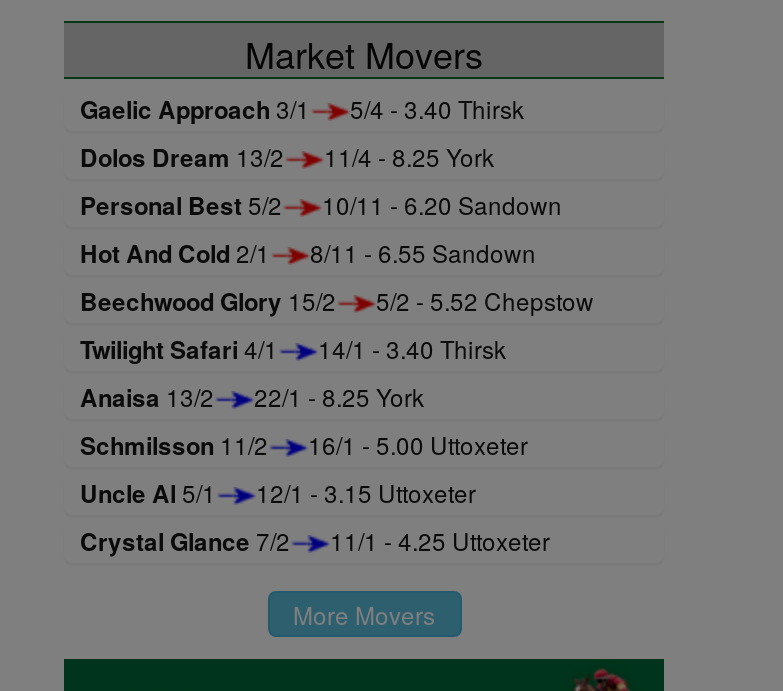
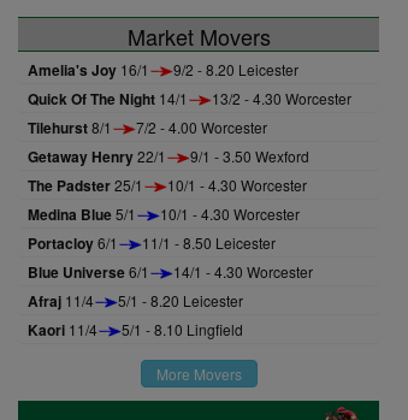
- Gaelic Approach 3/1
- 5/4 - 3.40 Thirsk
- Dolos Dream 13/2
- 11/4 - 8.25 York
- Personal Best 5/2
- 10/11 - 6.20 Sandown
- Hot And Cold 2/1
- 8/11 - 6.55 Sandown
- Beechwood Glory 15/2
- 5/2 - 5.52 Chepstow
- Twilight Safari 4/1
- 14/1 - 3.40 Thirsk
- Anaisa 13/2
- 22/1 - 8.25 York
- Schmilsson 11/2
- 16/1 - 5.00 Uttoxeter
- Uncle Al 5/1
- 12/1 - 3.15 Uttoxeter
- Crystal Glance 7/2
- 11/1 - 4.25 Uttoxeter
+ Amelia's Joy 16/1
+ 9/2 - 8.20 Leicester
+ Quick Of The Night 14/1
+ 13/2 - 4.30 Worcester
+ Tilehurst 8/1
+ 7/2 - 4.00 Worcester
+ Getaway Henry 22/1
+ 9/1 - 3.50 Wexford
+ The Padster 25/1
+ 10/1 - 4.30 Worcester
+ Medina Blue 5/1
+ 10/1 - 4.30 Worcester
+ Portacloy 6/1
+ 11/1 - 8.50 Leicester
+ Blue Universe 6/1
+ 14/1 - 4.30 Worcester
+ Afraj 11/4
+ 5/1 - 8.20 Leicester
+ Kaori 11/4
+ 5/1 - 8.10 Lingfield
